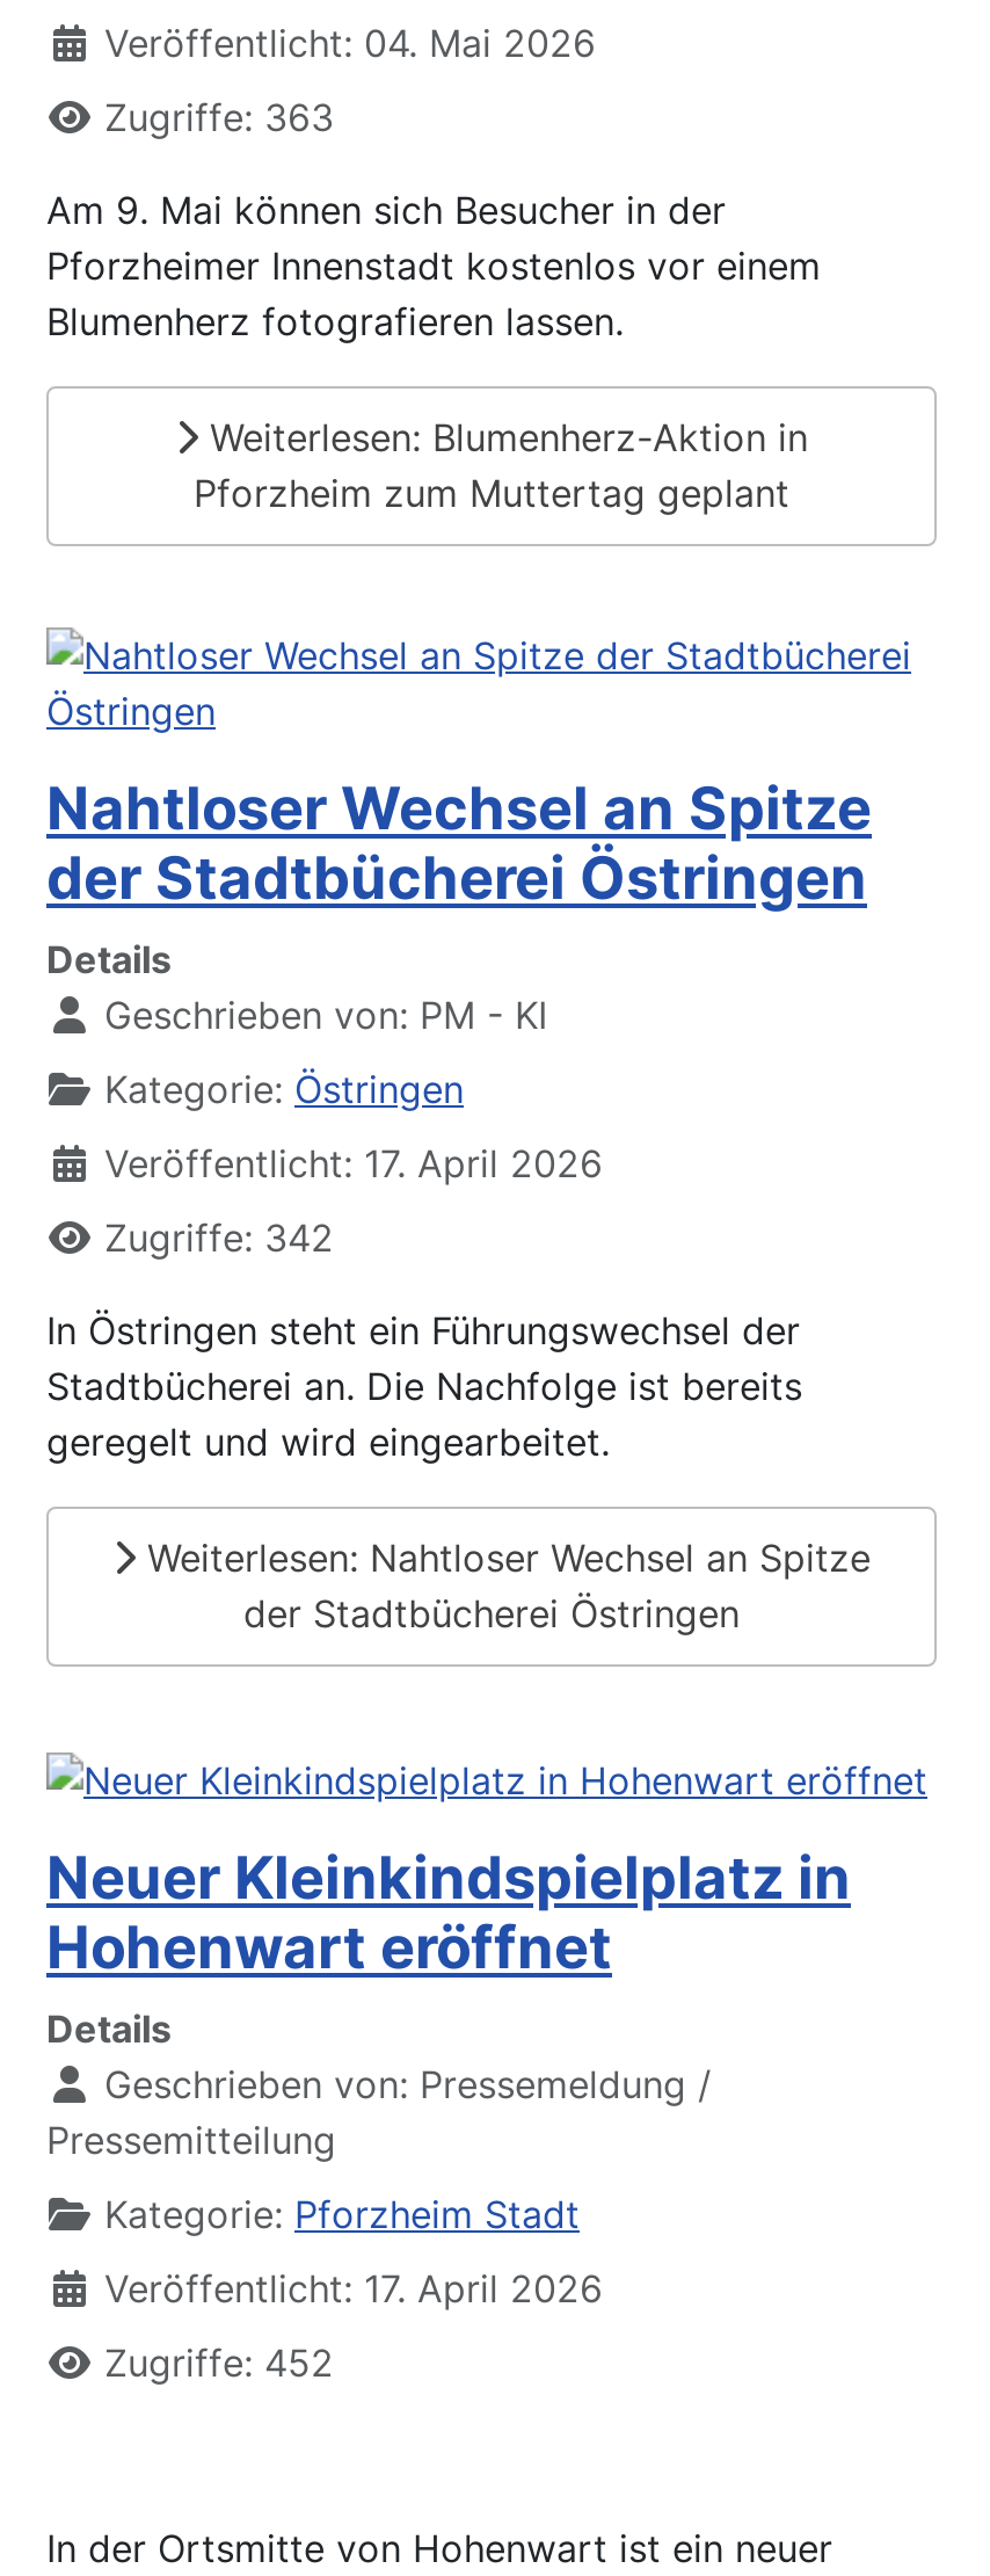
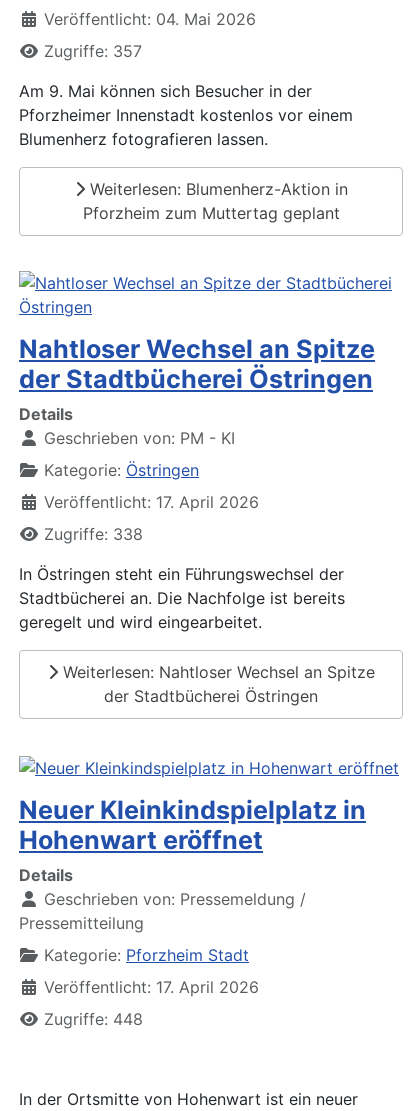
- Zugriffe: 363
+ Zugriffe: 357

- Zugriffe: 342
+ Zugriffe: 338

- Zugriffe: 452
+ Zugriffe: 448
